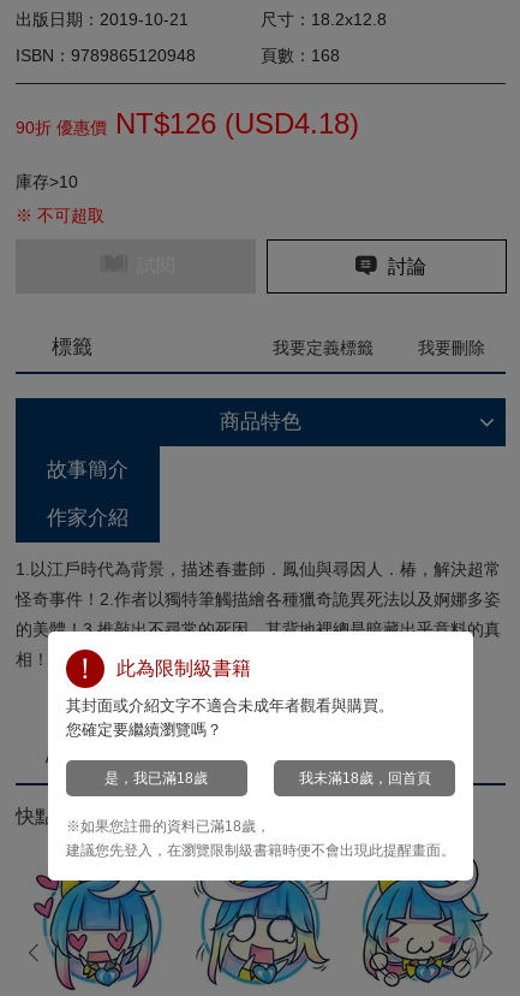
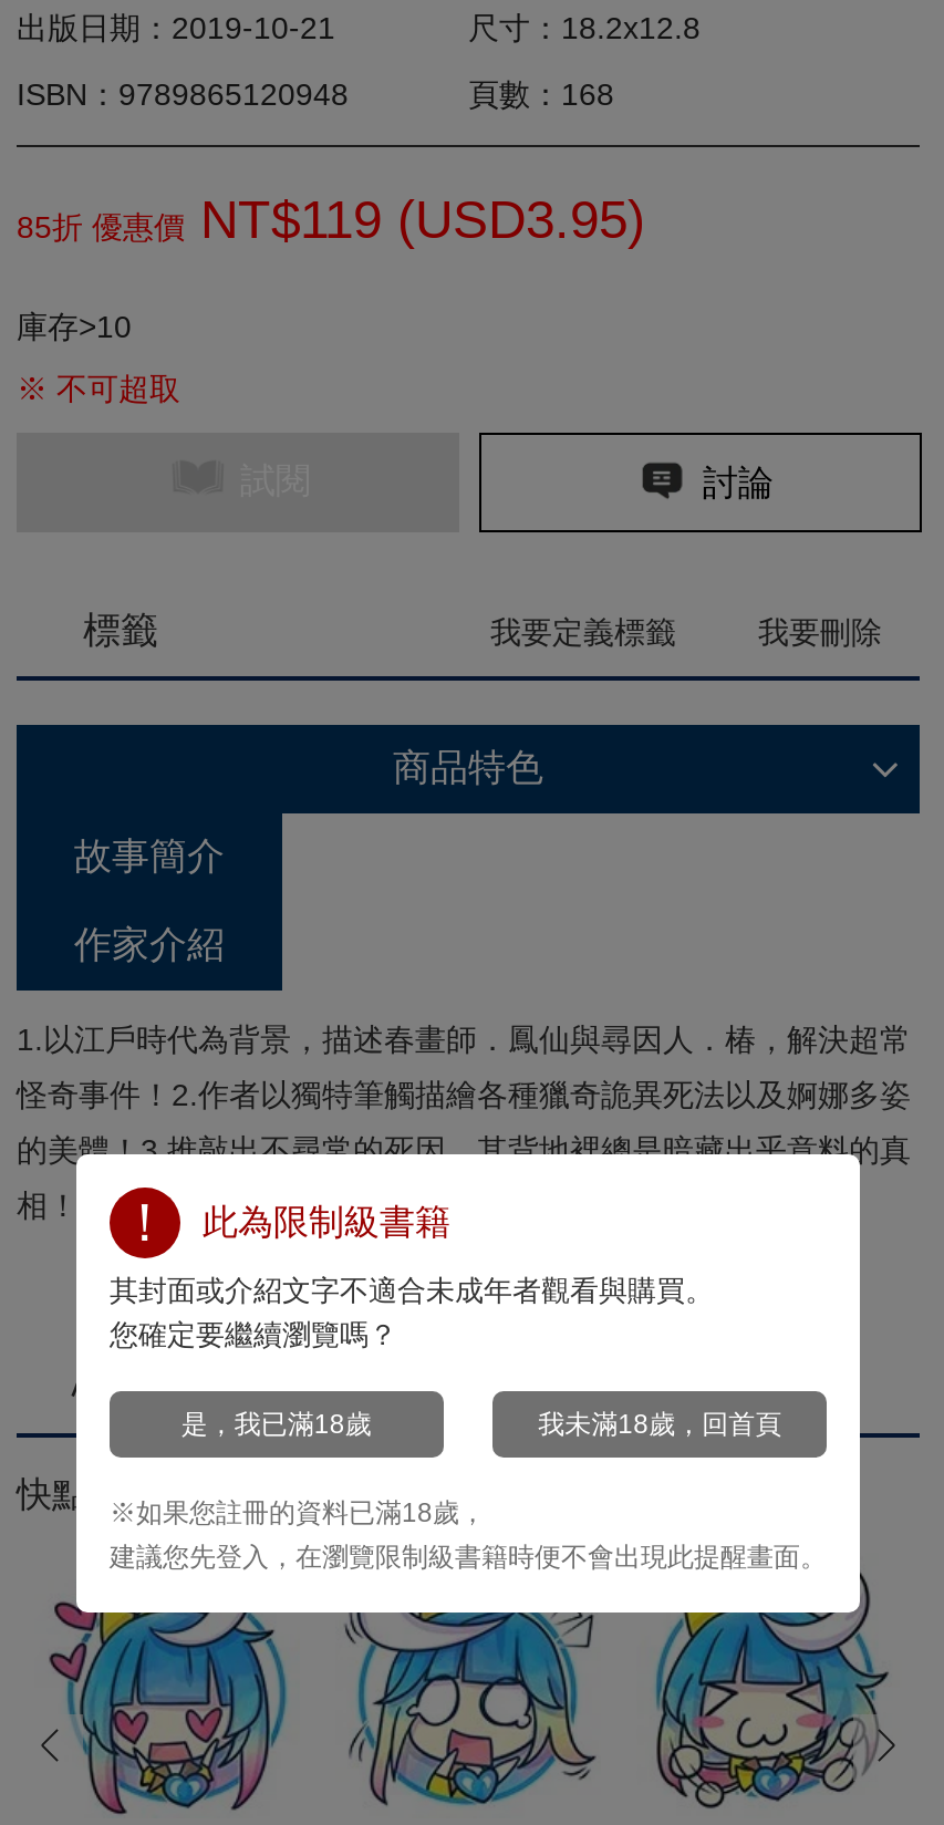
- 90折 優惠價NT$126 (USD4.18)
+ 85折 優惠價NT$119 (USD3.95)
